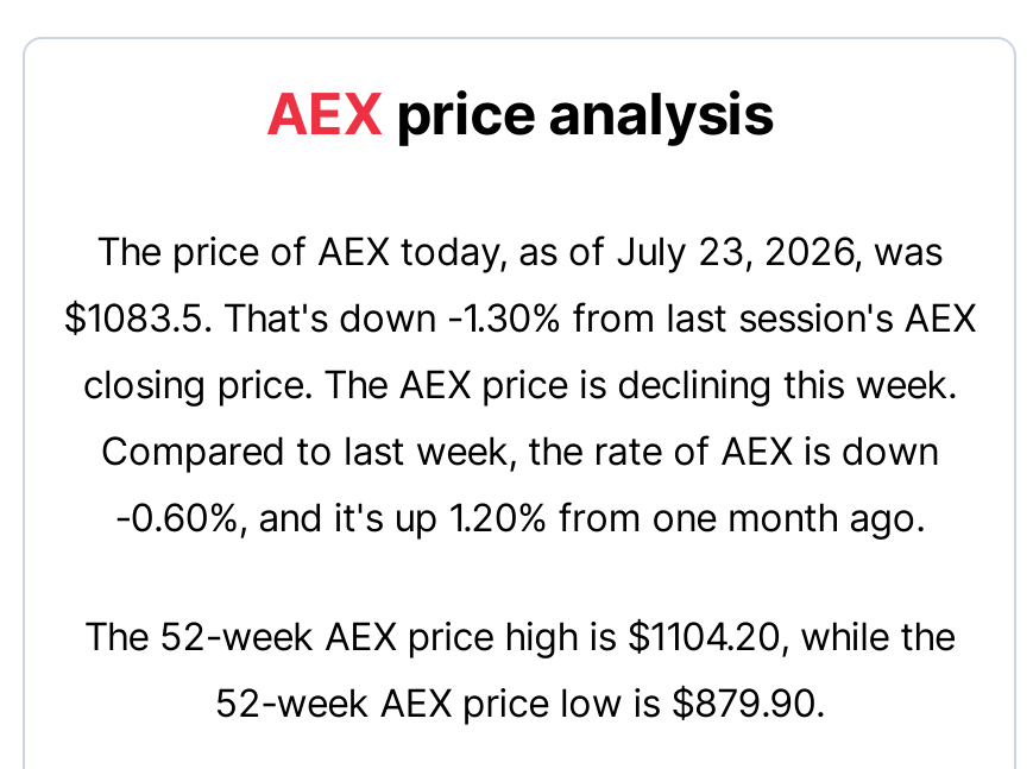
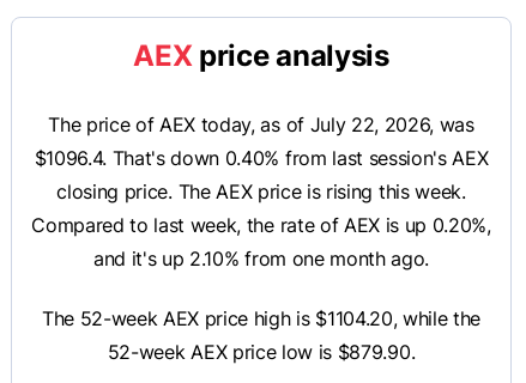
- The price of AEX today, as of July 23, 2026, was
- $1083.5. That's down -1.30% from last session's AEX
- closing price. The AEX price is declining this week.
- Compared to last week, the rate of AEX is down
- -0.60%, and it's up 1.20% from one month ago.
+ The price of AEX today, as of July 22, 2026, was
+ $1096.4. That's down 0.40% from last session's AEX
+ closing price. The AEX price is rising this week.
+ Compared to last week, the rate of AEX is up 0.20%,
+ and it's up 2.10% from one month ago.
